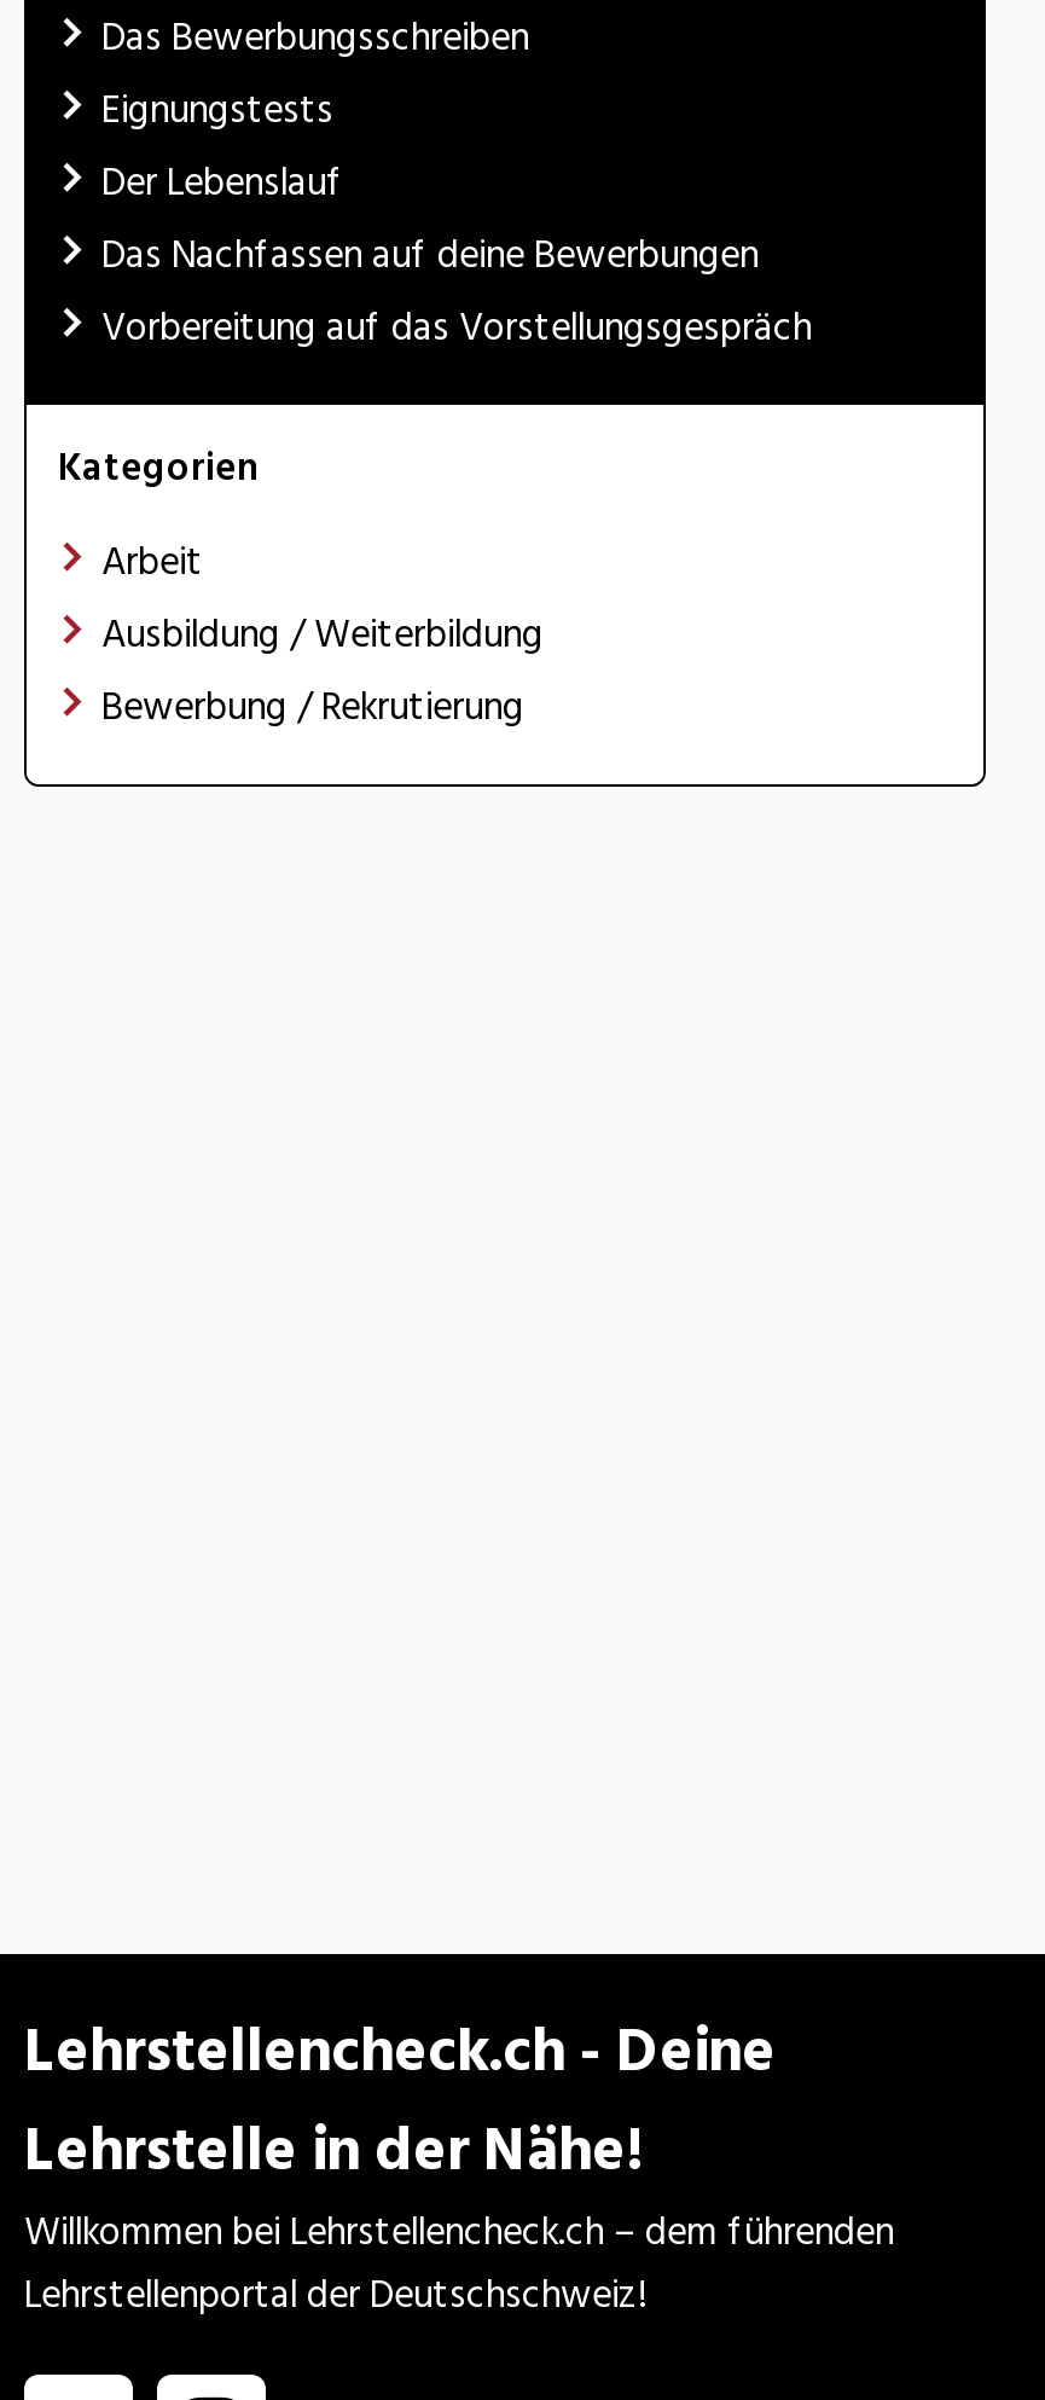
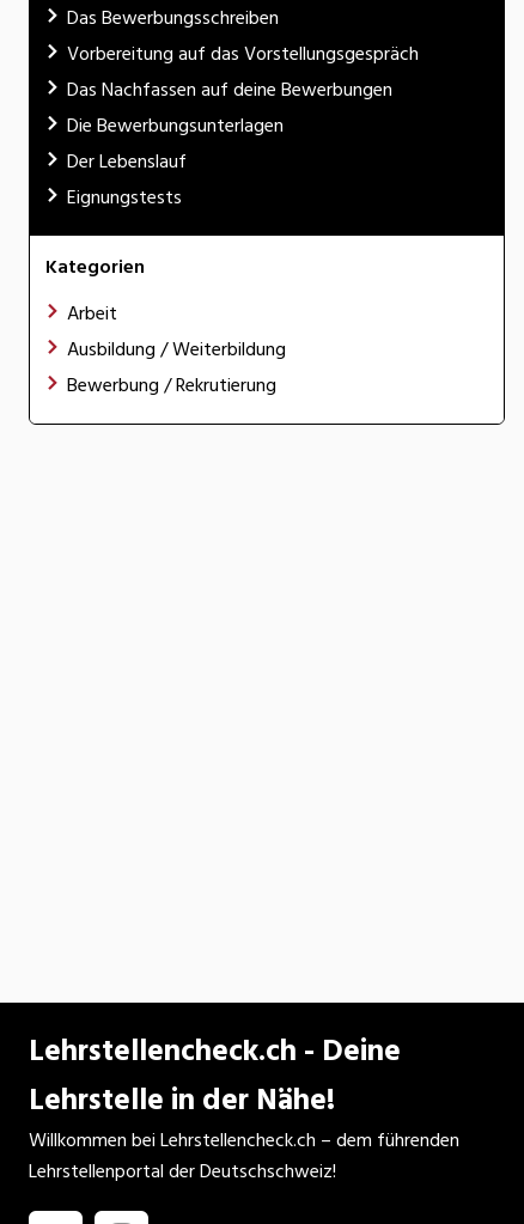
moved down: Der Lebenslauf | Eignungstests

moved down: Das Nachfassen auf deine Bewerbungen

moved up: Vorbereitung auf das Vorstellungsgespräch

+ Die Bewerbungsunterlagen
